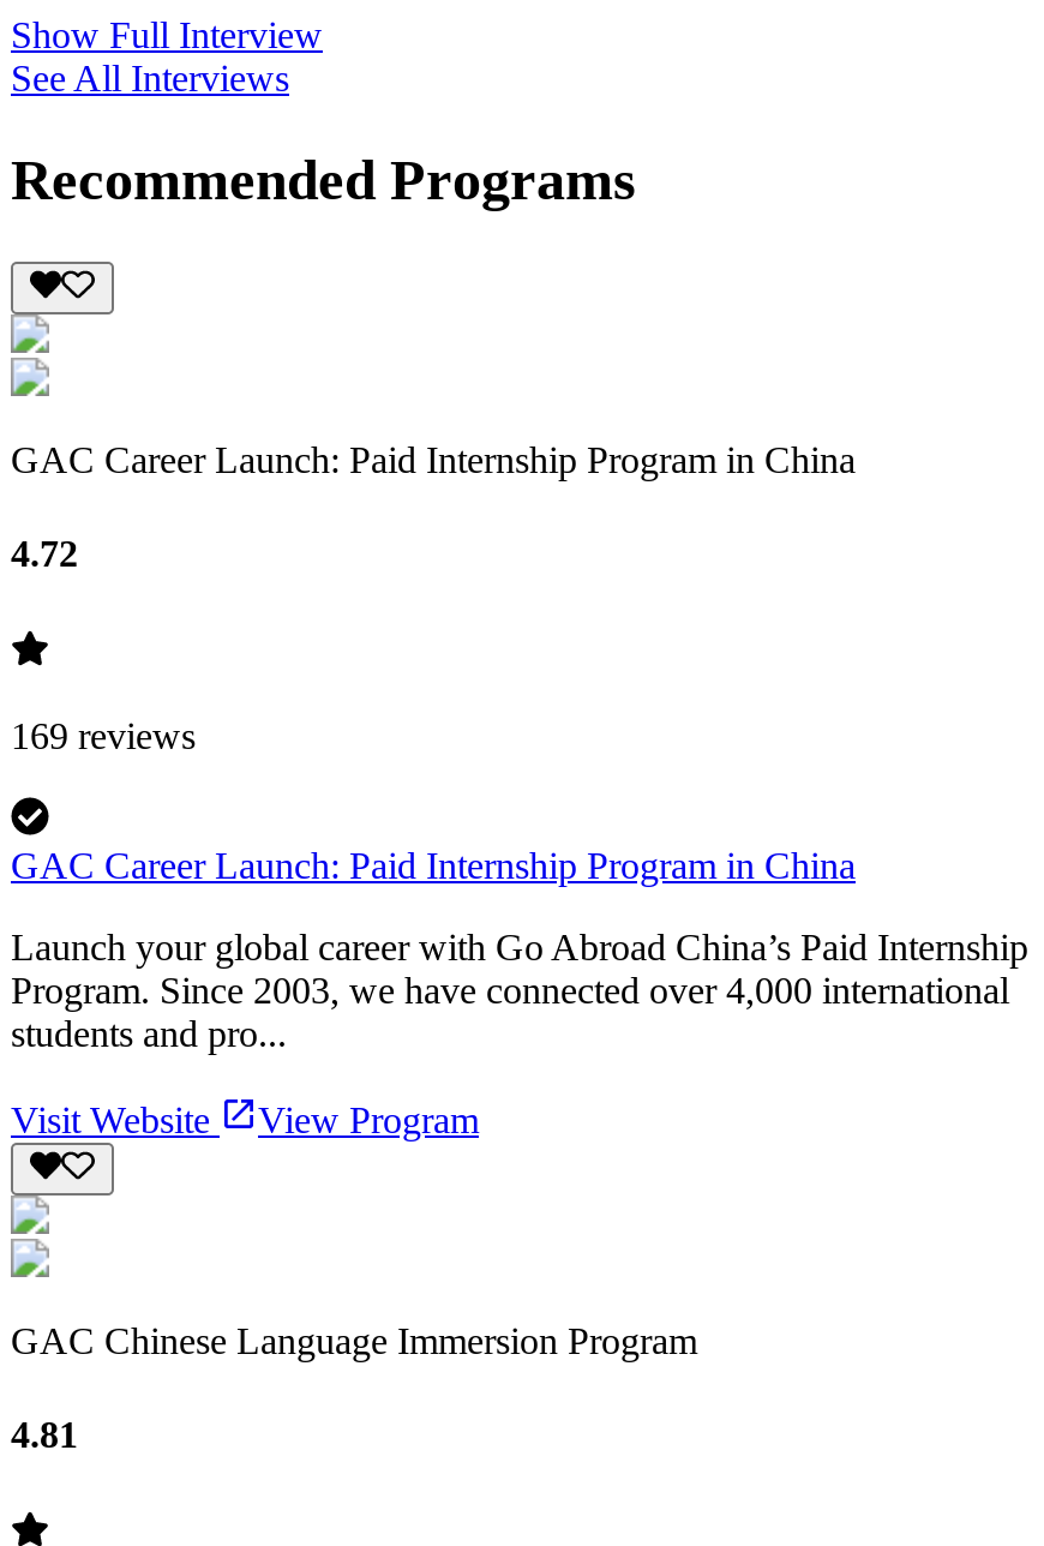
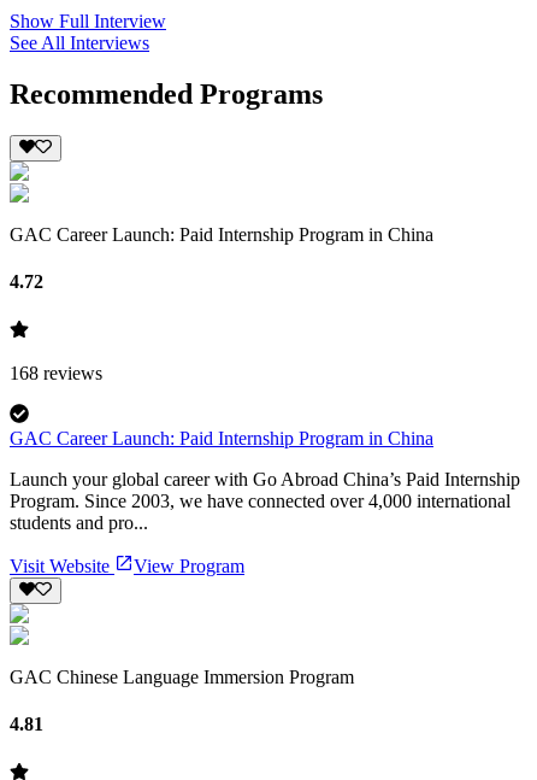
- 169 reviews
+ 168 reviews
